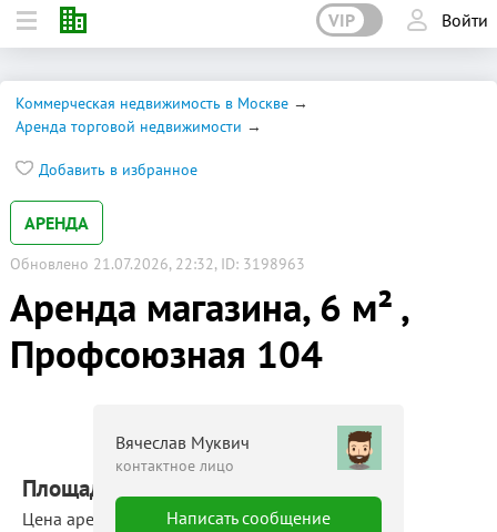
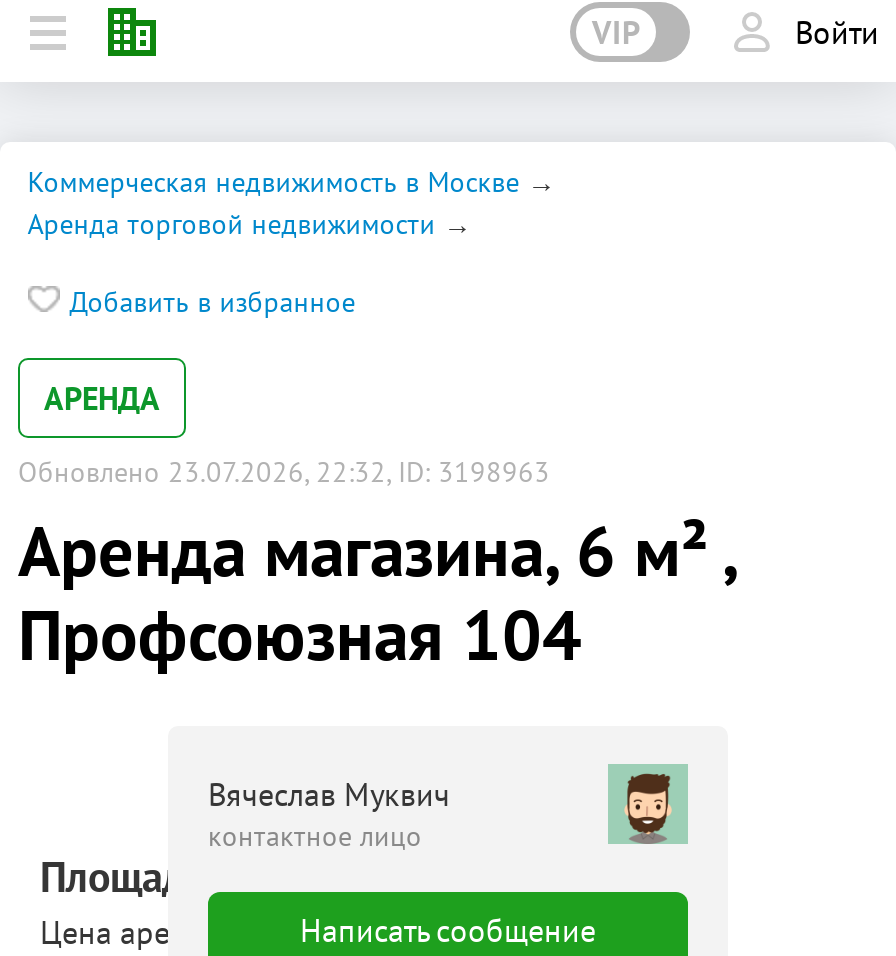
- Обновлено 21.07.2026, 22:32, ID: 3198963
+ Обновлено 23.07.2026, 22:32, ID: 3198963
